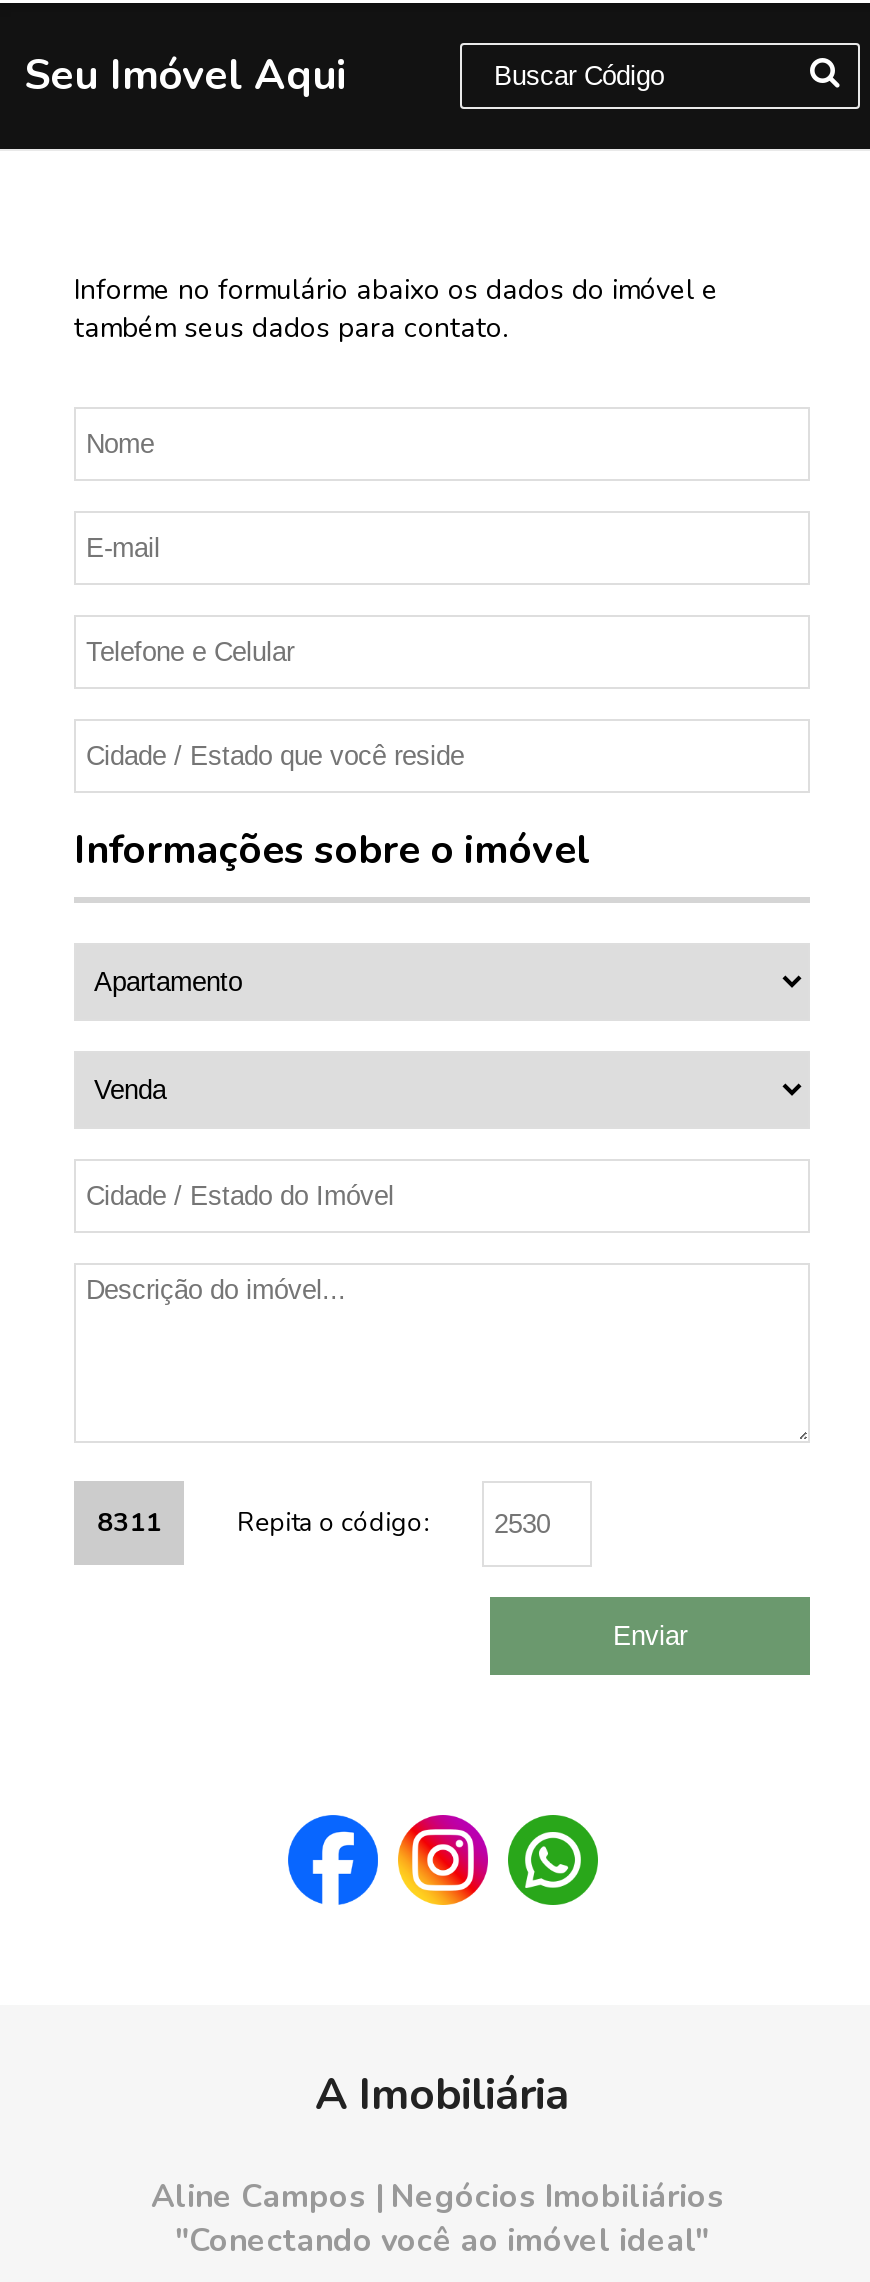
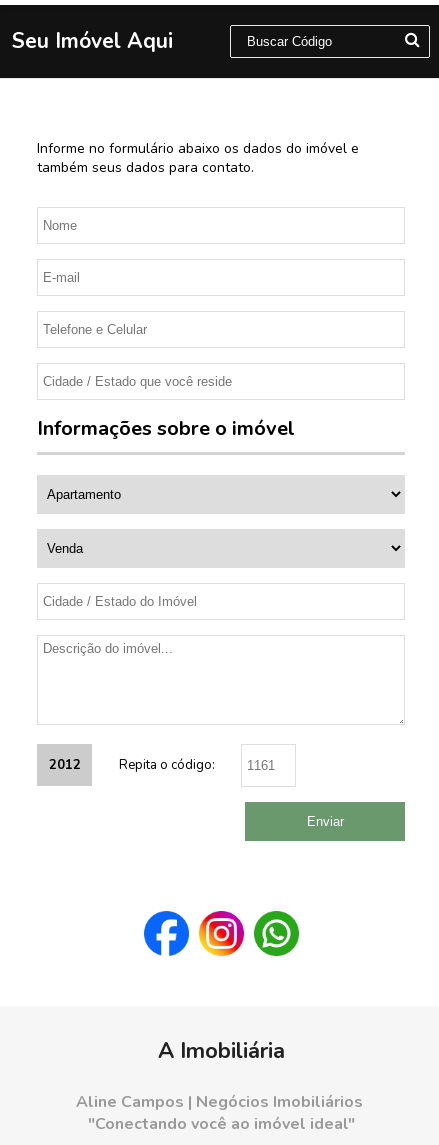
- 8311
+ 2012
